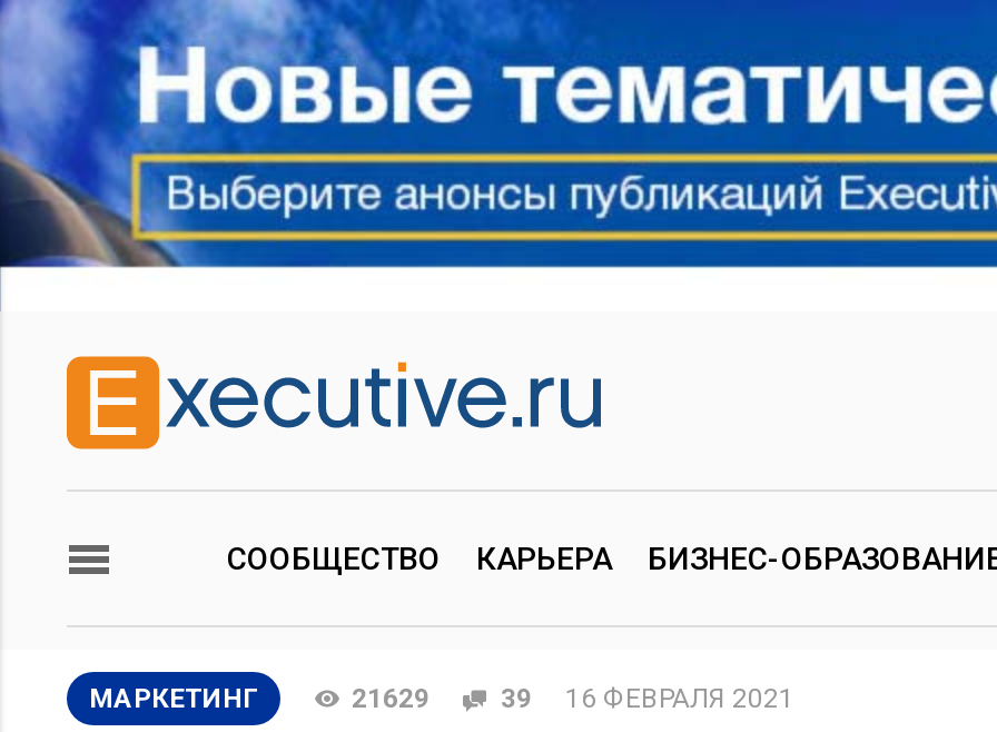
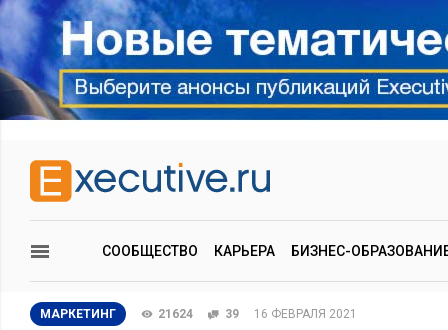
- 21629
+ 21624
